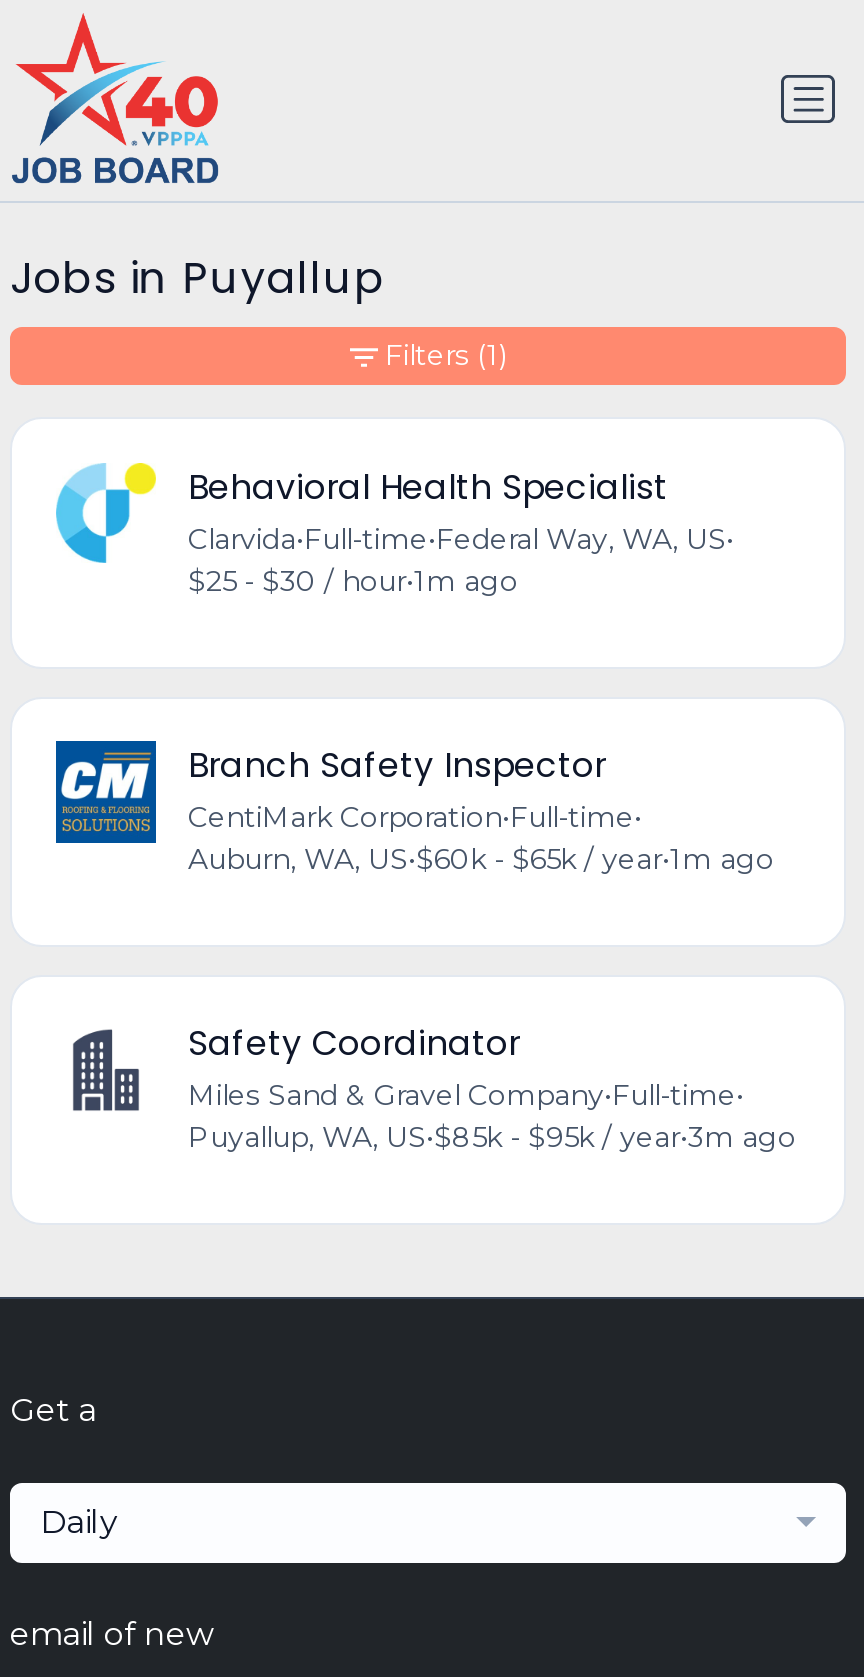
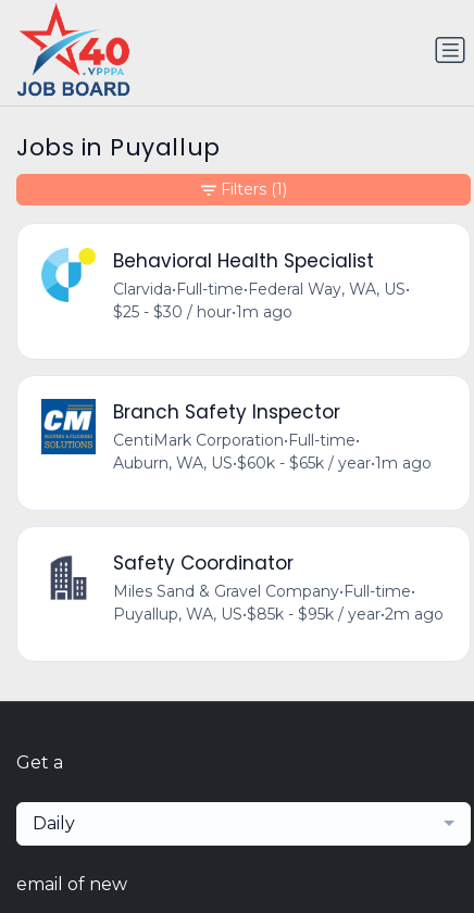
- Puyallup, WA, US•$85k - $95k / year•3m ago
+ Puyallup, WA, US•$85k - $95k / year•2m ago
